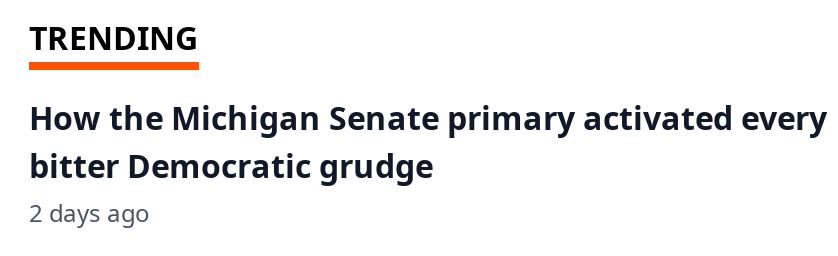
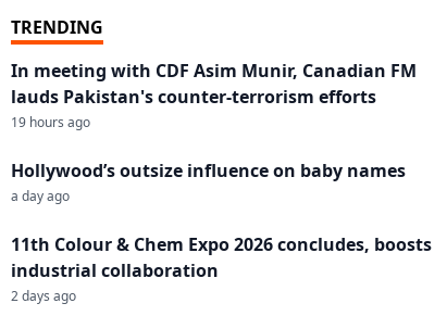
- How the Michigan Senate primary activated every
- bitter Democratic grudge
+ In meeting with CDF Asim Munir, Canadian FM
+ lauds Pakistan's counter-terrorism efforts
+ 19 hours ago
+ Hollywood’s outsize influence on baby names
+ a day ago
+ 11th Colour & Chem Expo 2026 concludes, boosts
+ industrial collaboration
